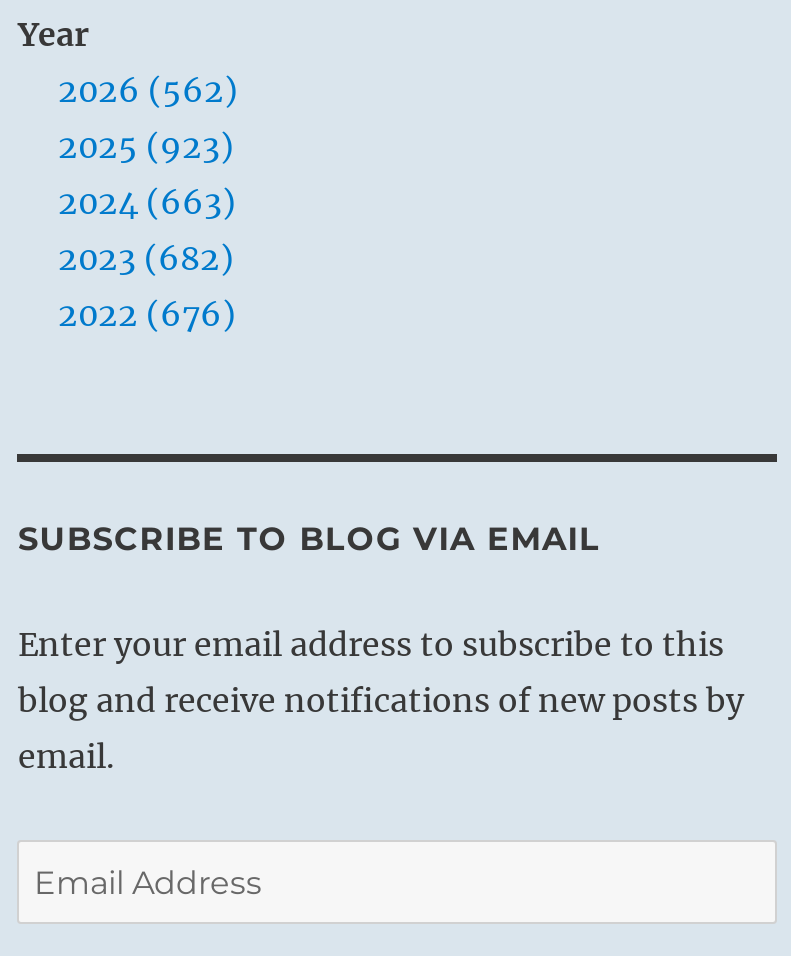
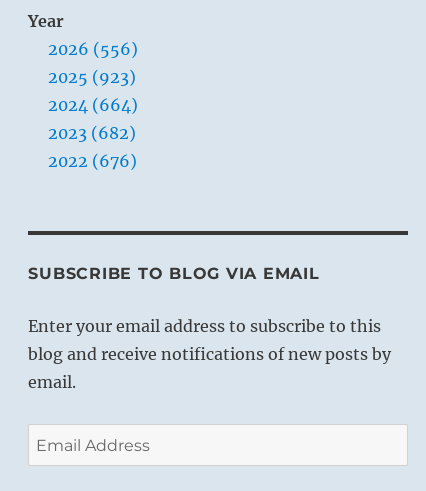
- 2026 (562)
+ 2026 (556)

- 2024 (663)
+ 2024 (664)
